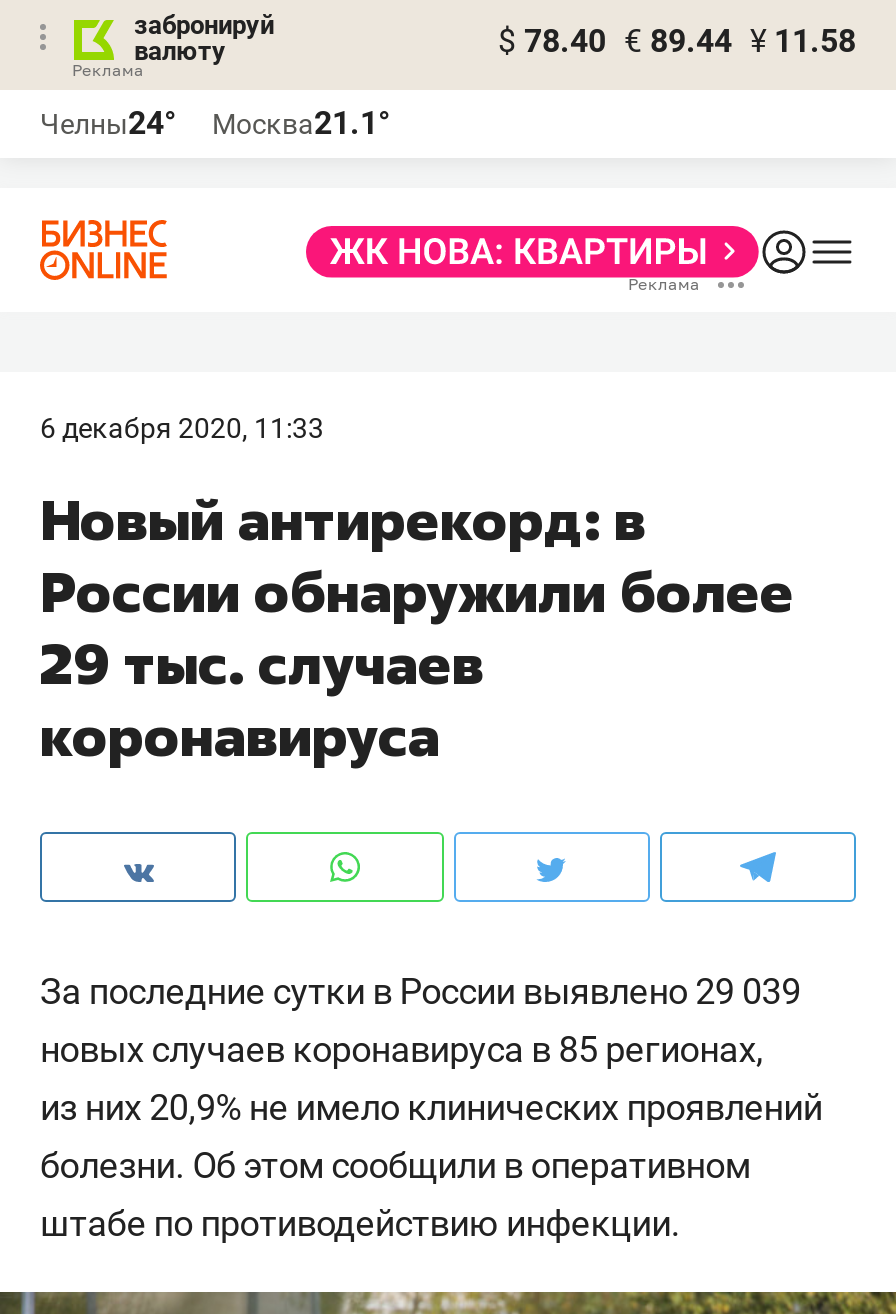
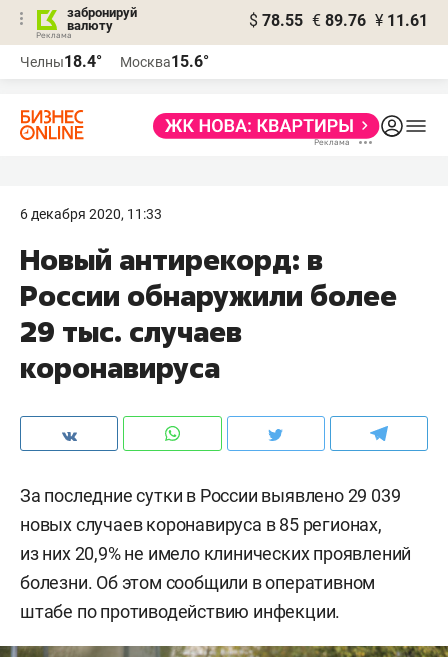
- $ 78.40 € 89.44 ¥ 11.58
+ $ 78.55 € 89.76 ¥ 11.61

- Челны24°
+ Челны18.4°

- Москва21.1°
+ Москва15.6°
